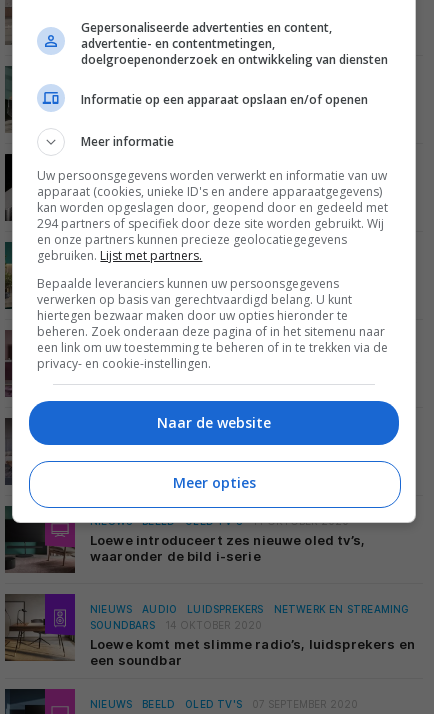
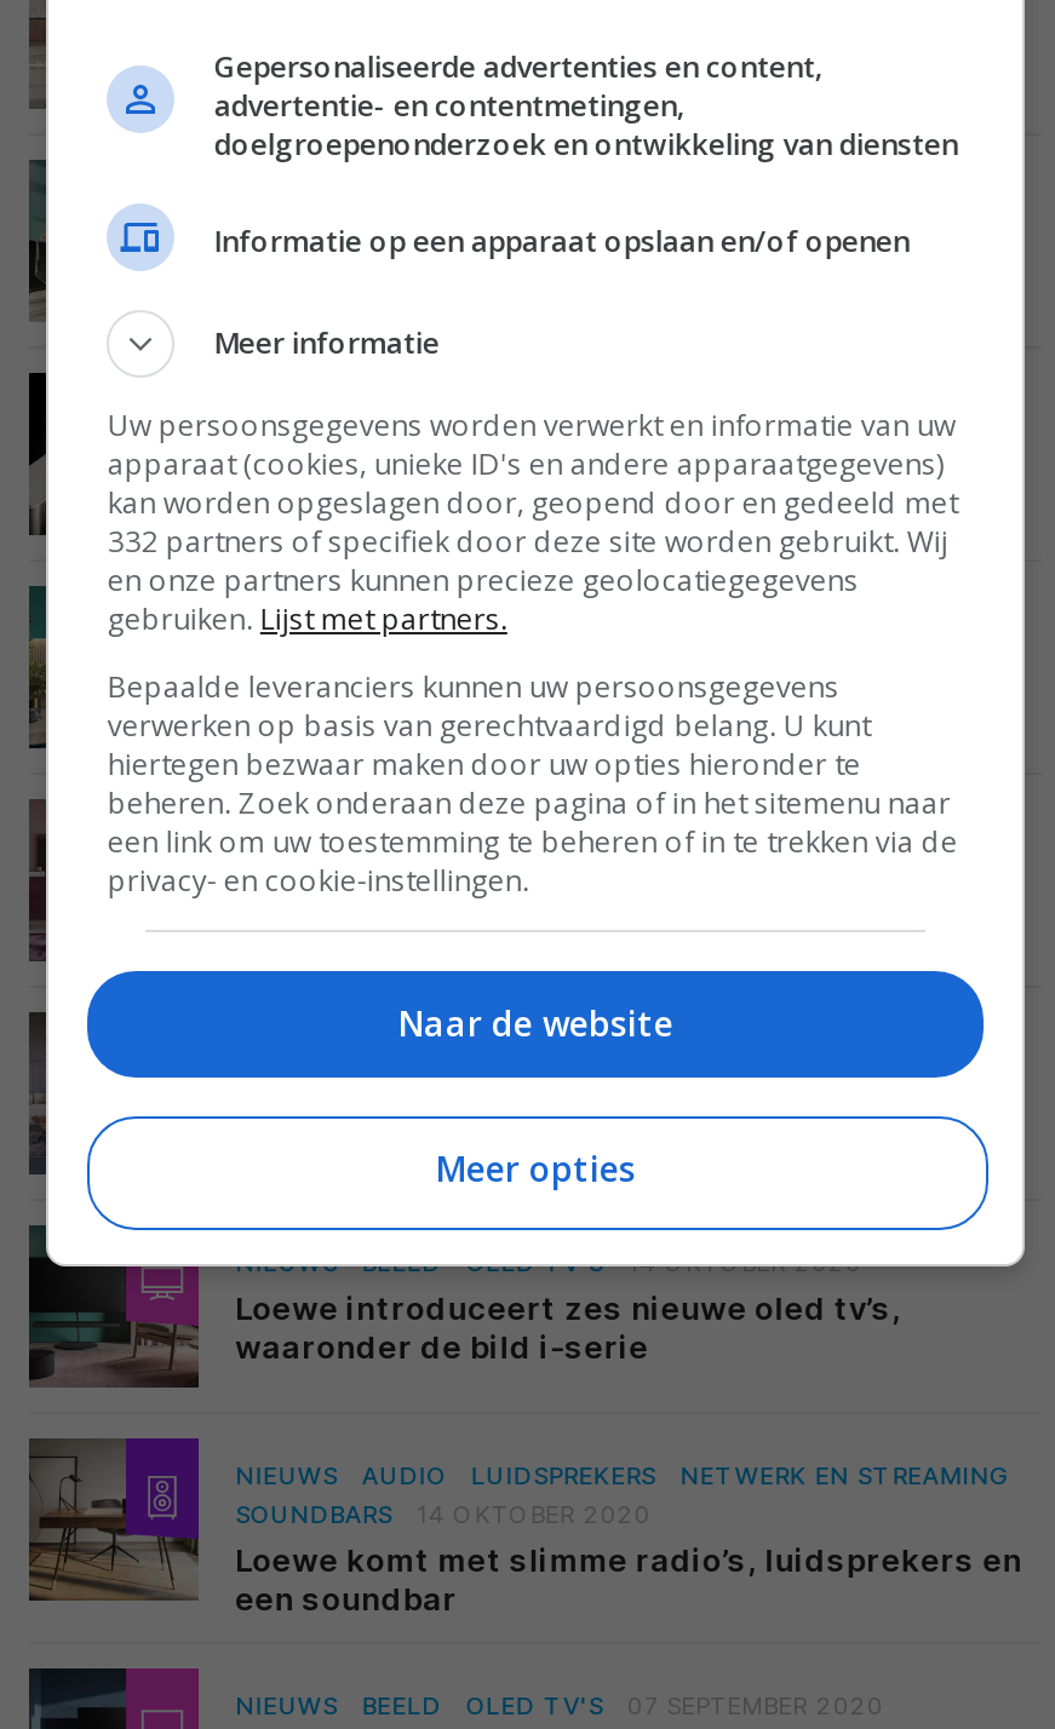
- 294 partners of specifiek door deze site worden gebruikt. Wij
+ 332 partners of specifiek door deze site worden gebruikt. Wij
